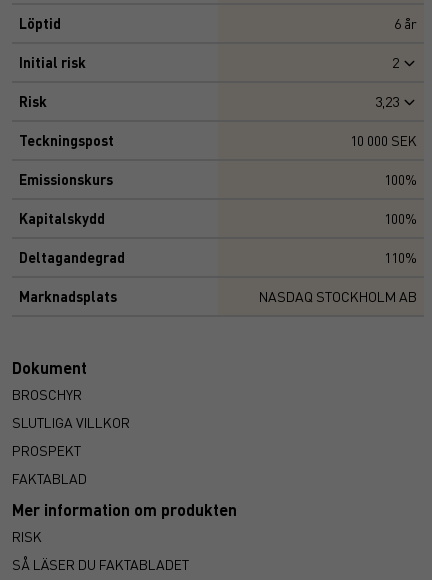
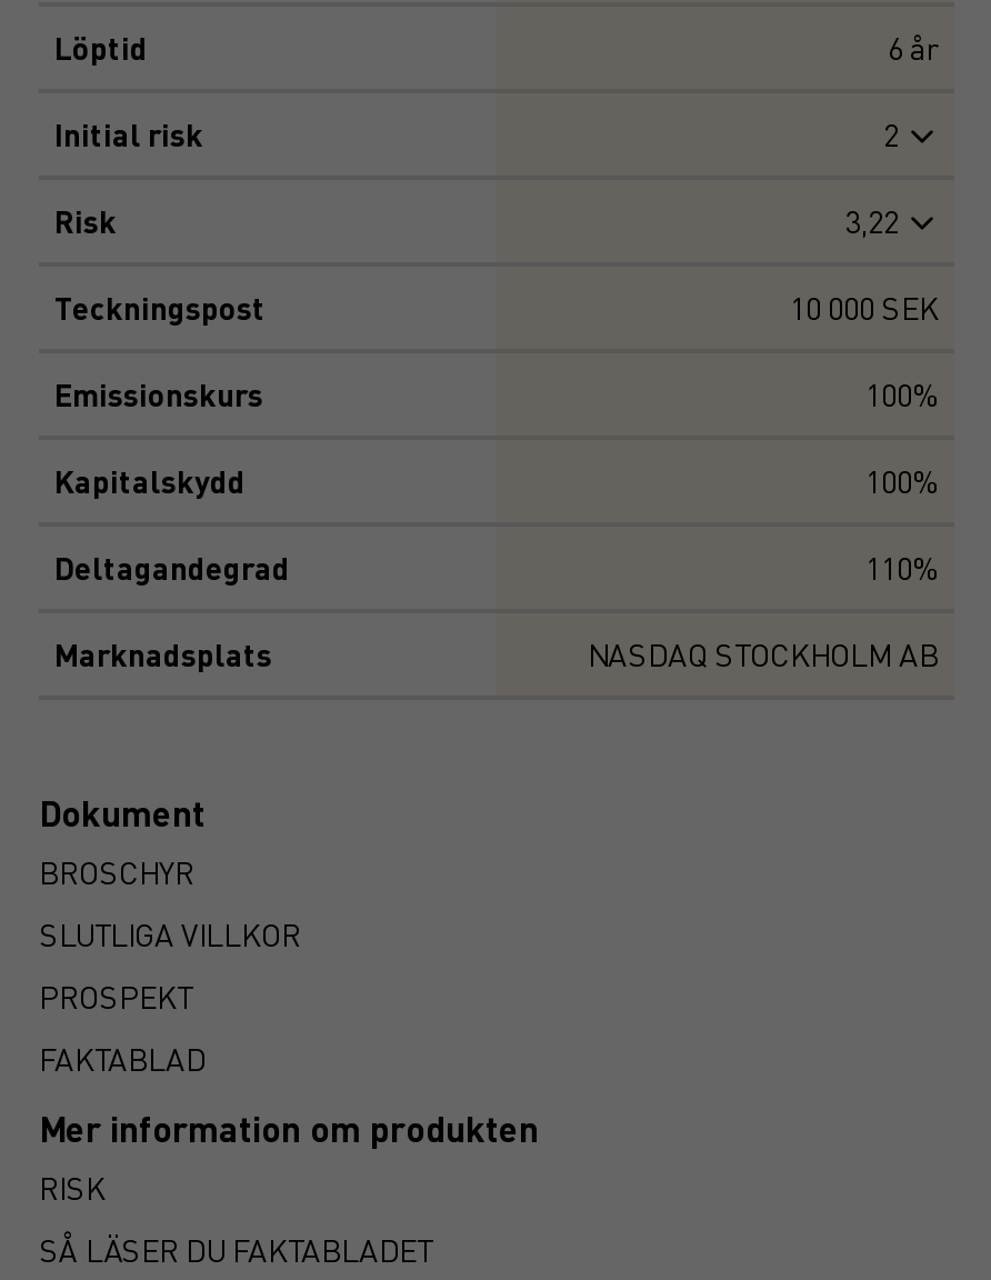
- 3,23
+ 3,22
